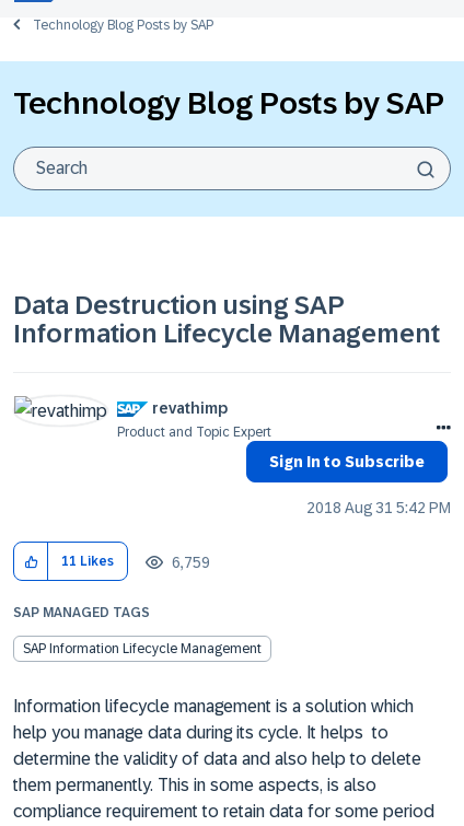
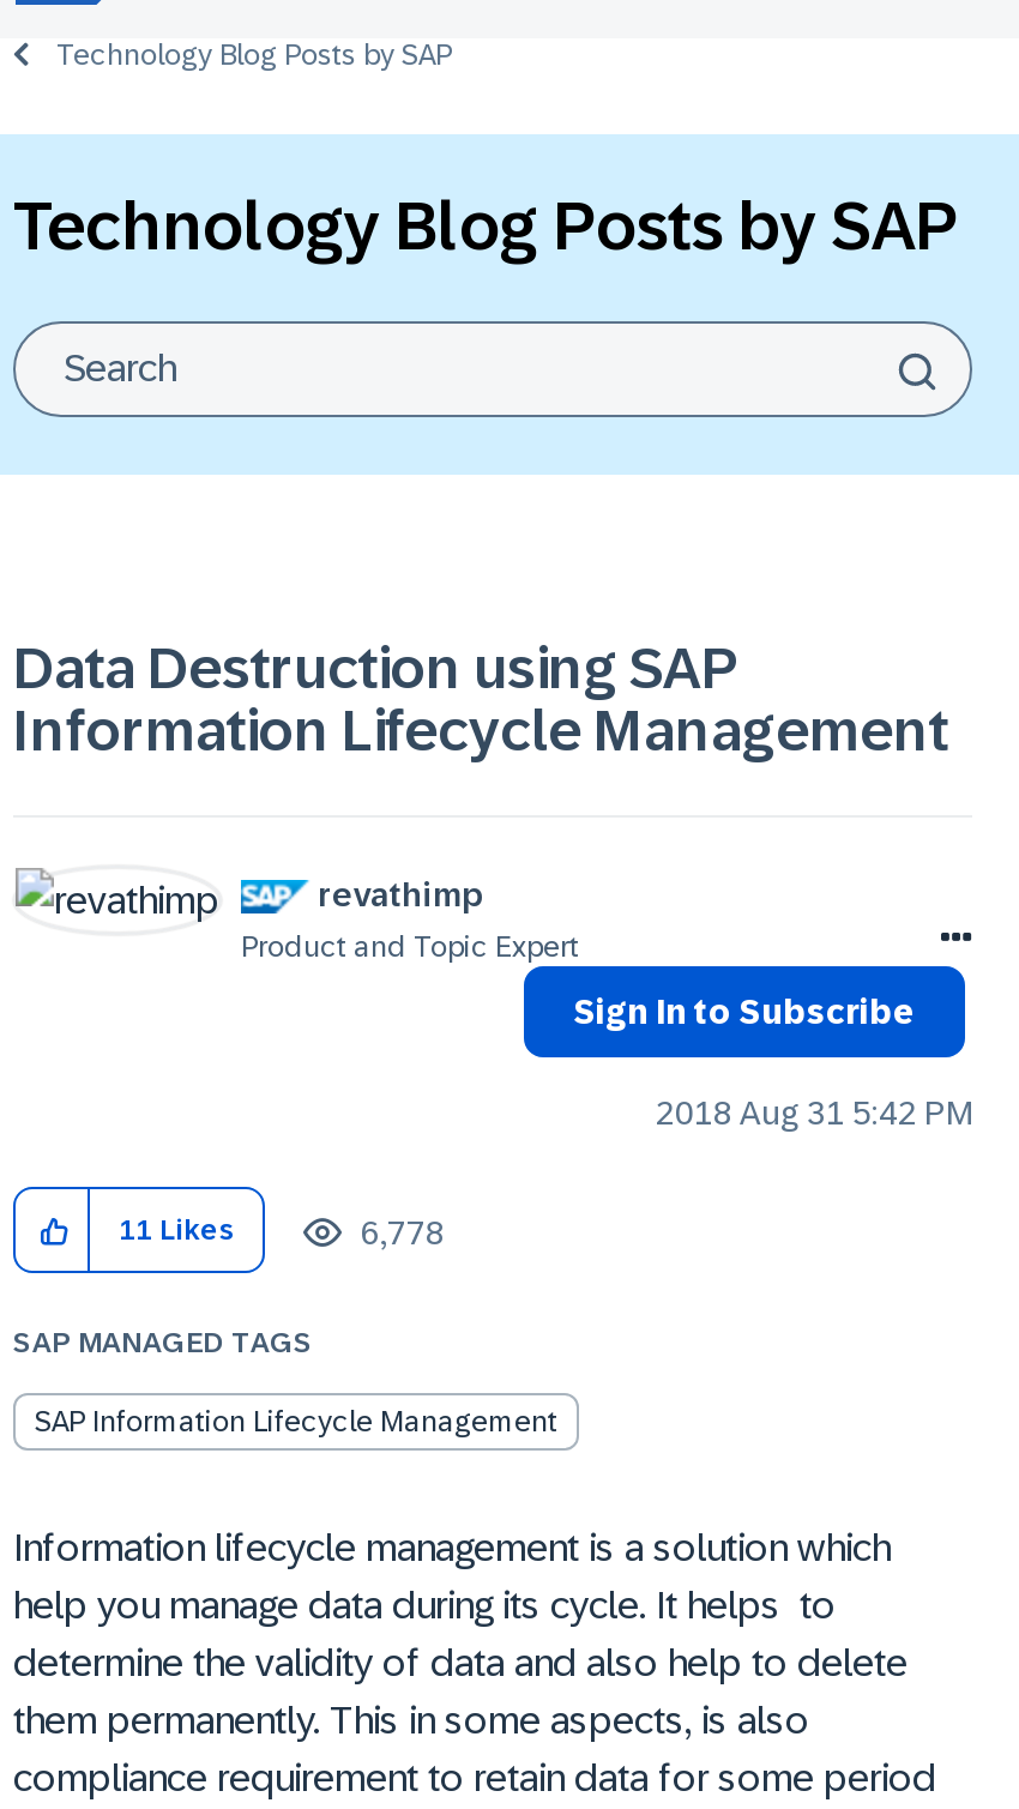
- 6,759
+ 6,778
